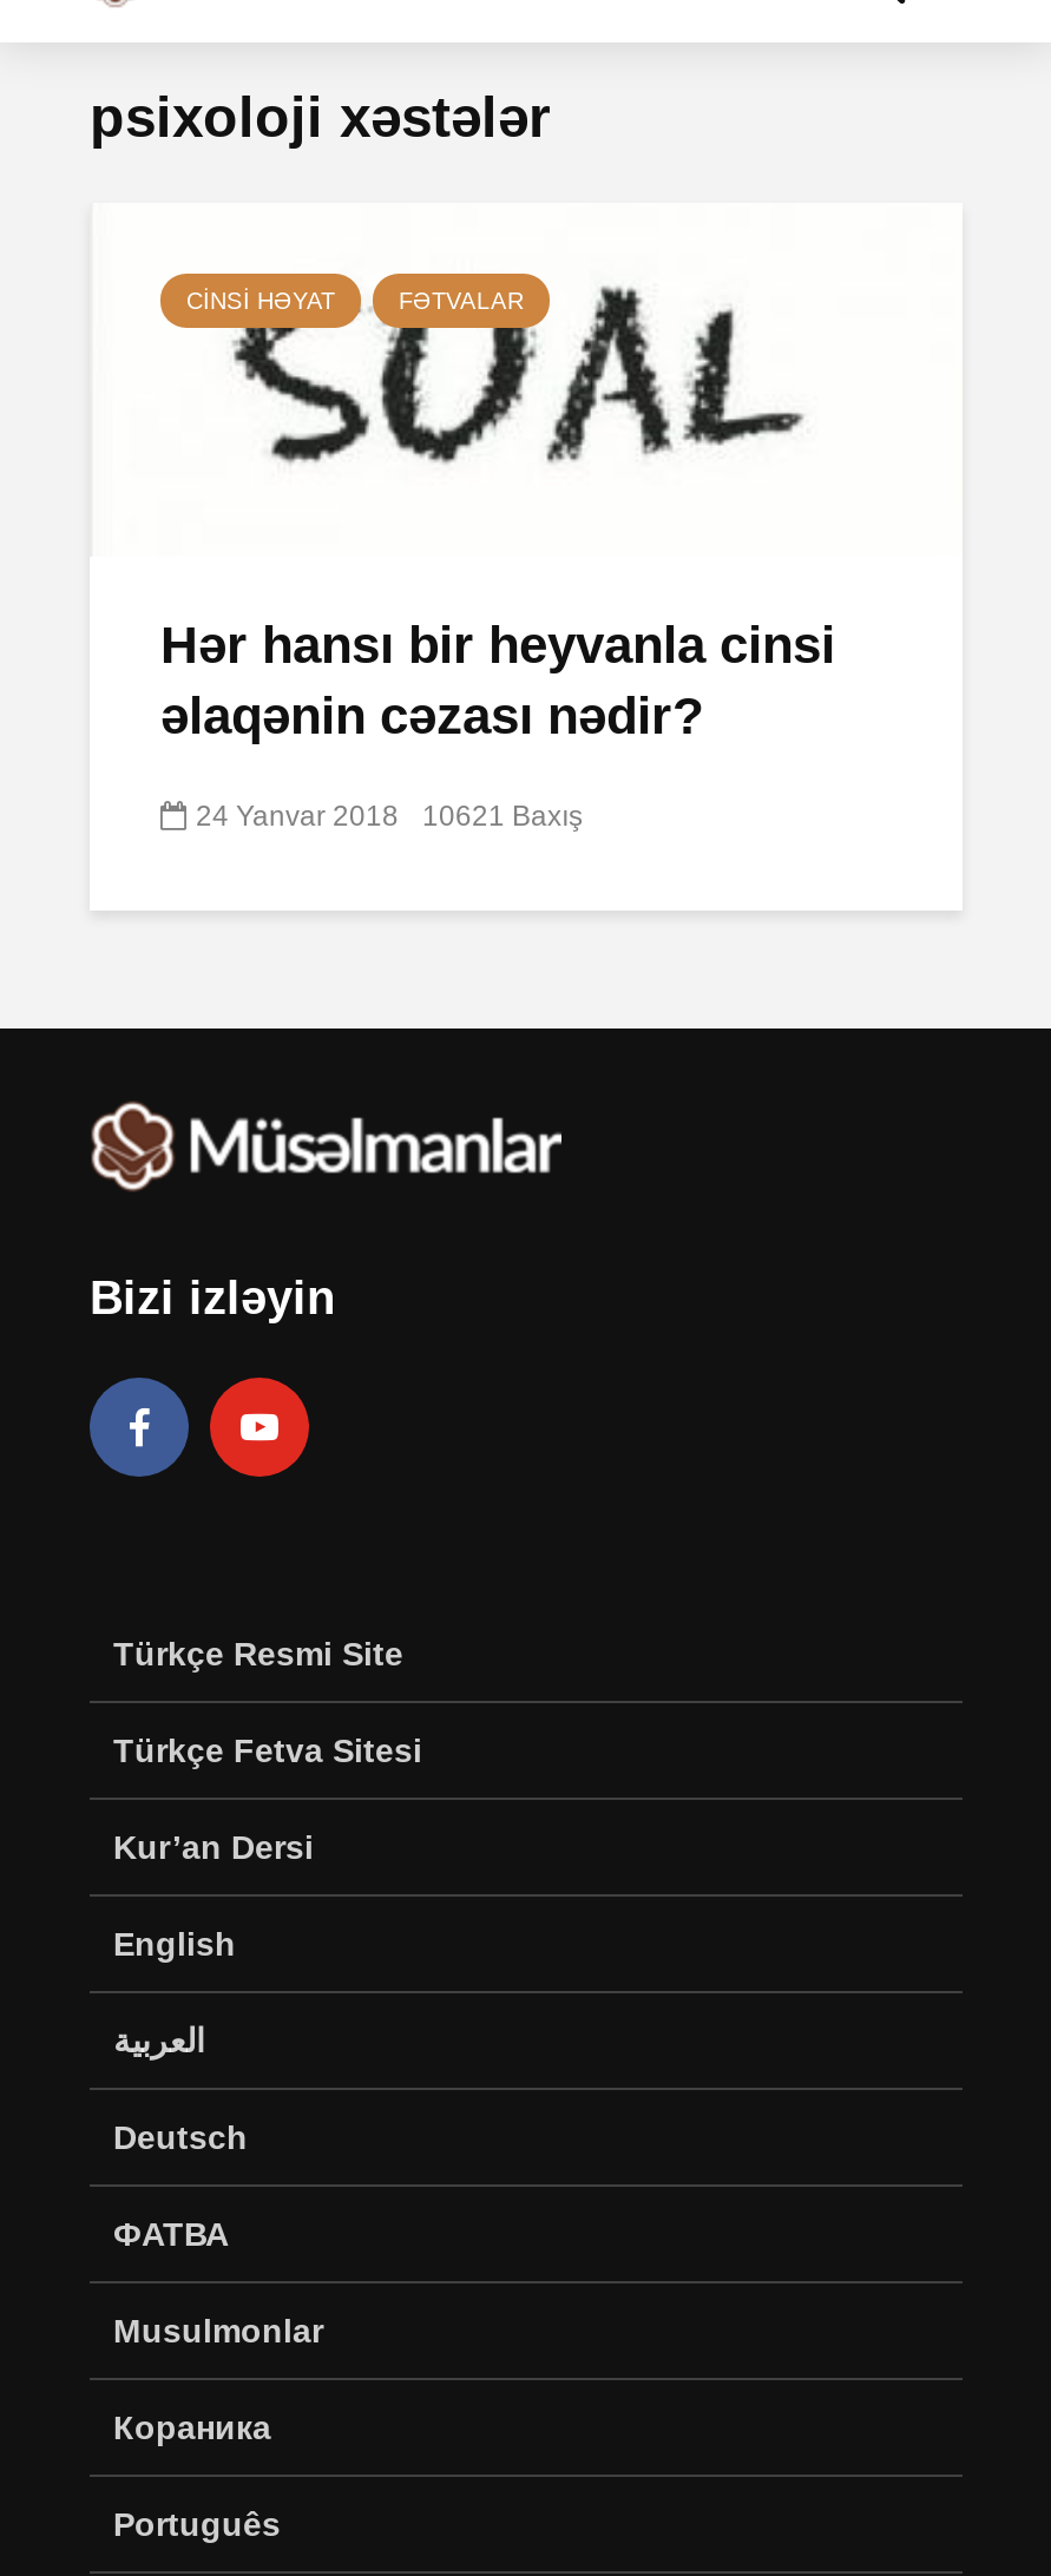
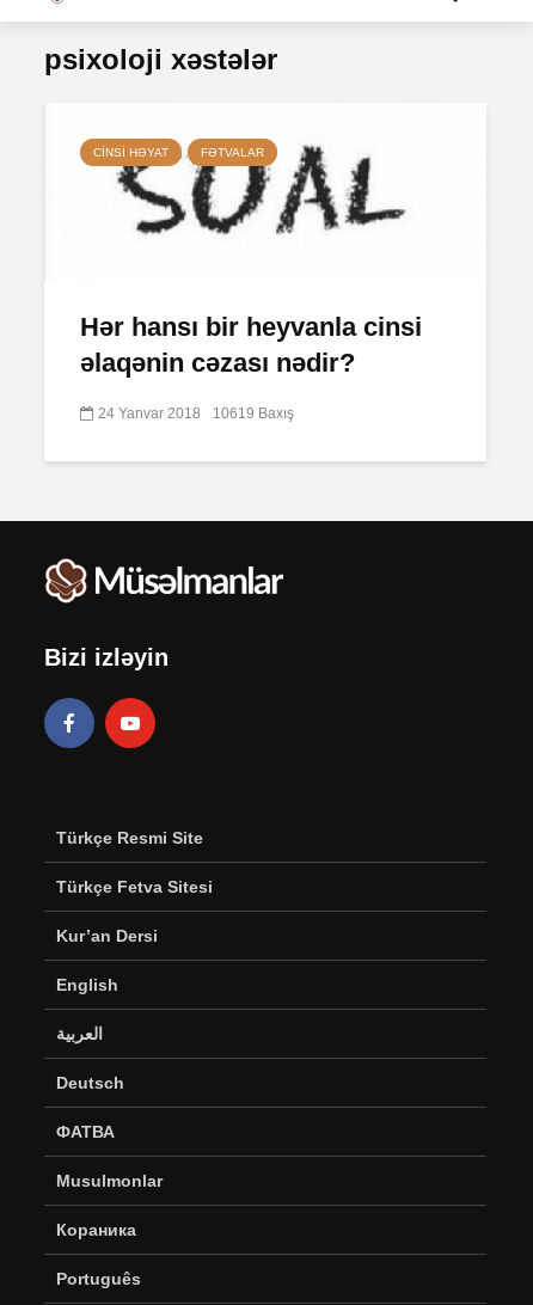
- 24 Yanvar 2018 10621 Baxış
+ 24 Yanvar 2018 10619 Baxış
